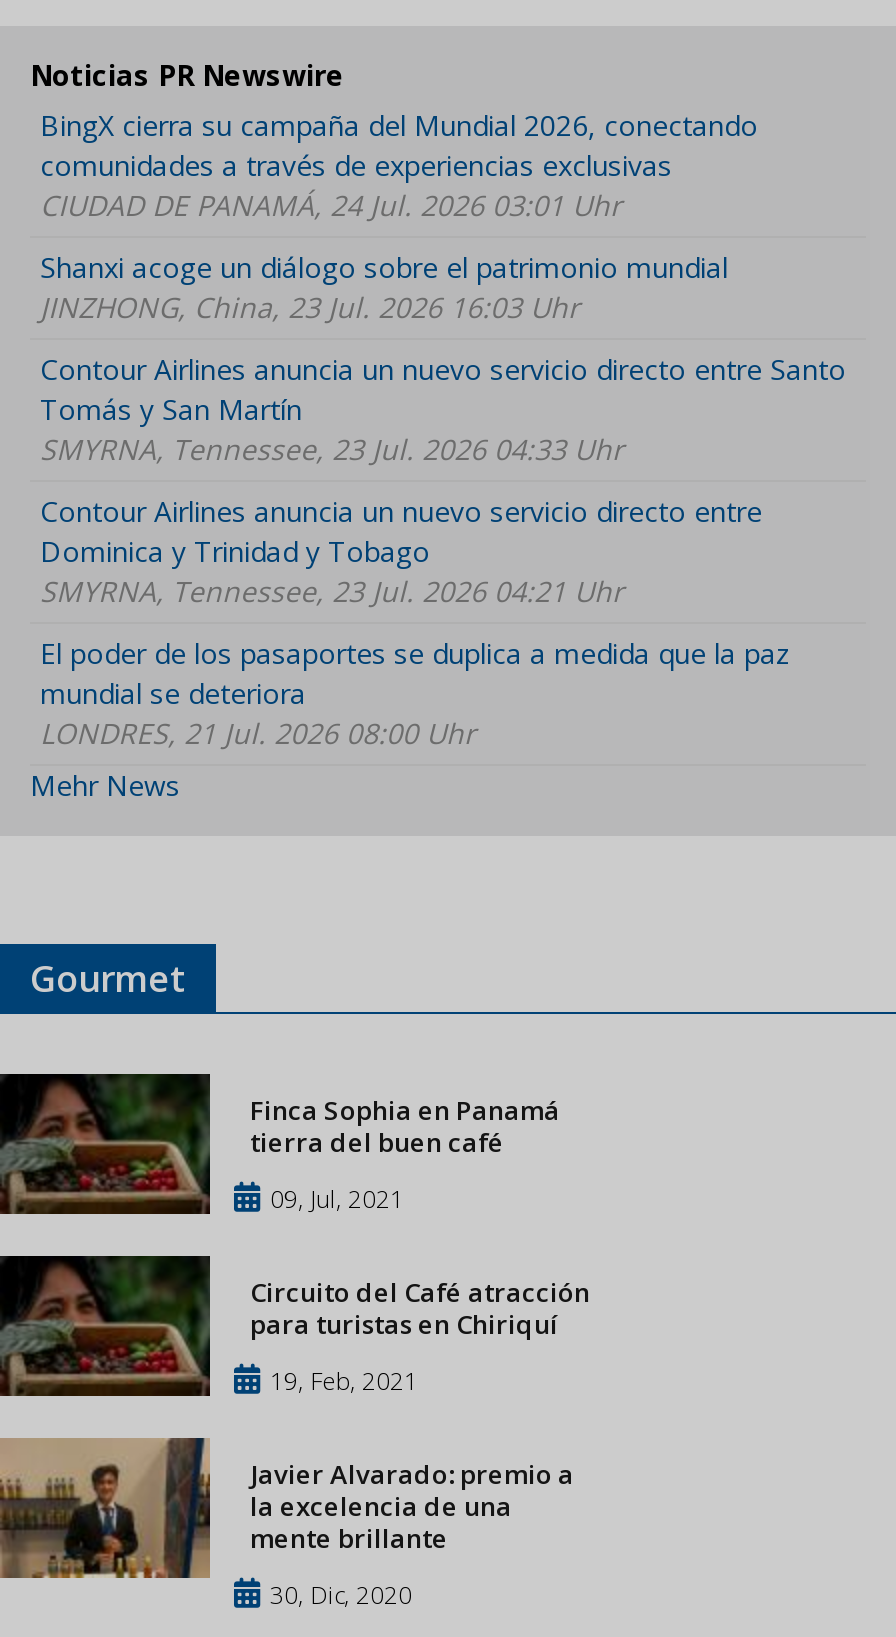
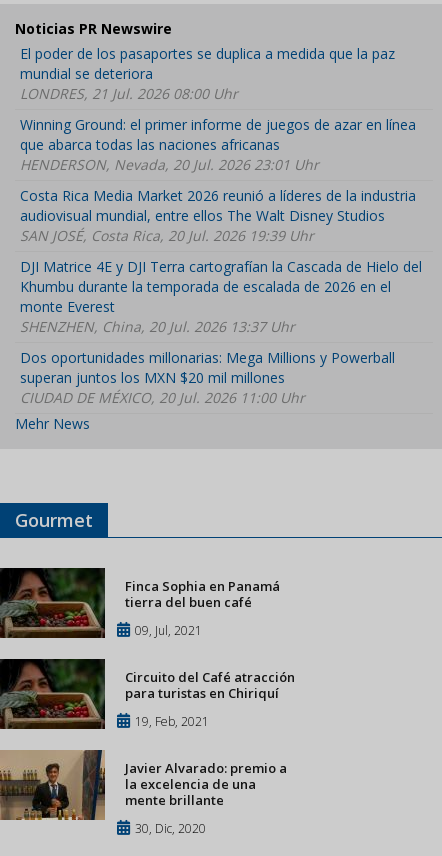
- BingX cierra su campaña del Mundial 2026, conectando
- comunidades a través de experiencias exclusivas
- CIUDAD DE PANAMÁ, 24 Jul. 2026 03:01 Uhr
- Shanxi acoge un diálogo sobre el patrimonio mundial
- JINZHONG, China, 23 Jul. 2026 16:03 Uhr
- Contour Airlines anuncia un nuevo servicio directo entre Santo
- Tomás y San Martín
- SMYRNA, Tennessee, 23 Jul. 2026 04:33 Uhr
- Contour Airlines anuncia un nuevo servicio directo entre
- Dominica y Trinidad y Tobago
- SMYRNA, Tennessee, 23 Jul. 2026 04:21 Uhr

moved up: El poder de los pasaportes se duplica a medida que la paz | mundial se deteriora | LONDRES, 21 Jul. 2026 08:00 Uhr

+ Winning Ground: el primer informe de juegos de azar en línea
+ que abarca todas las naciones africanas
+ HENDERSON, Nevada, 20 Jul. 2026 23:01 Uhr
+ Costa Rica Media Market 2026 reunió a líderes de la industria
+ audiovisual mundial, entre ellos The Walt Disney Studios
+ SAN JOSÉ, Costa Rica, 20 Jul. 2026 19:39 Uhr
+ DJI Matrice 4E y DJI Terra cartografían la Cascada de Hielo del
+ Khumbu durante la temporada de escalada de 2026 en el
+ monte Everest
+ SHENZHEN, China, 20 Jul. 2026 13:37 Uhr
+ Dos oportunidades millonarias: Mega Millions y Powerball
+ superan juntos los MXN $20 mil millones
+ CIUDAD DE MÉXICO, 20 Jul. 2026 11:00 Uhr
